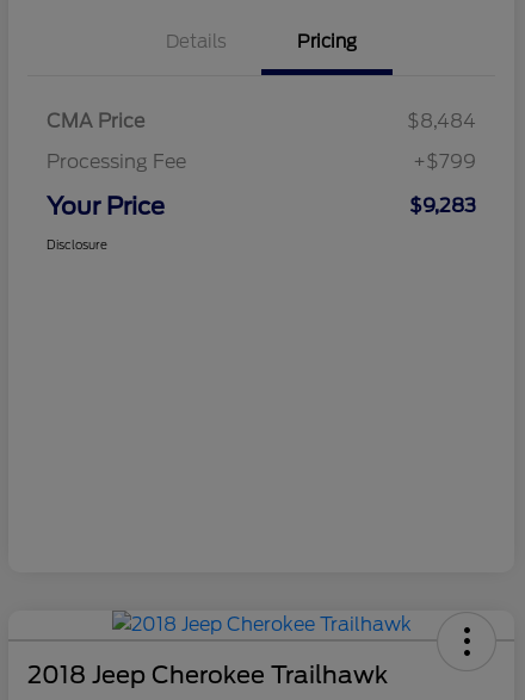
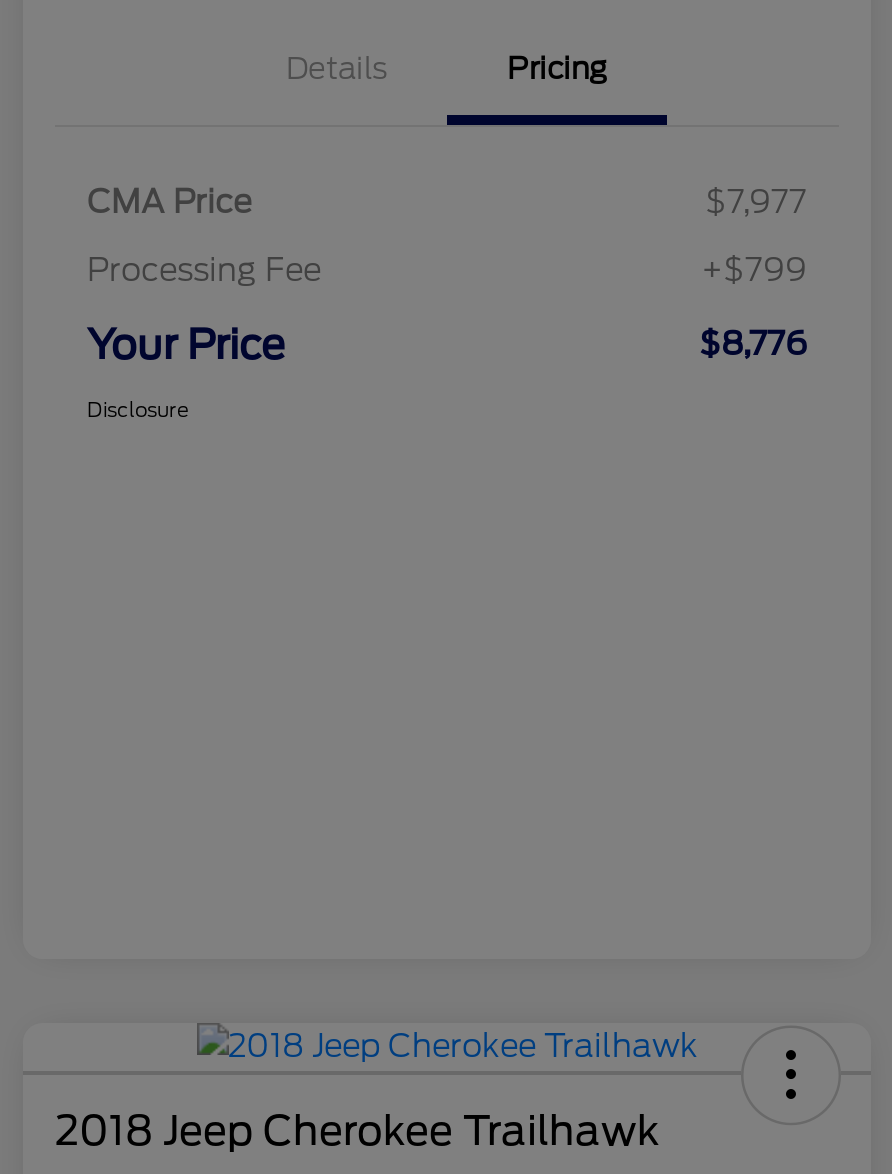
- $8,484
+ $7,977

- $9,283
+ $8,776
